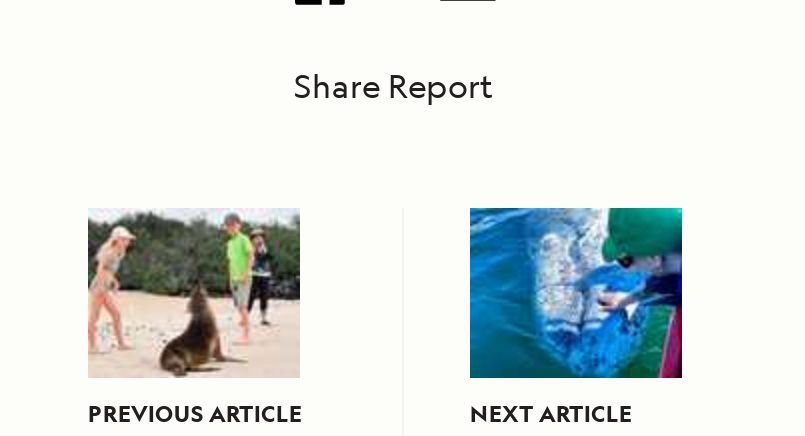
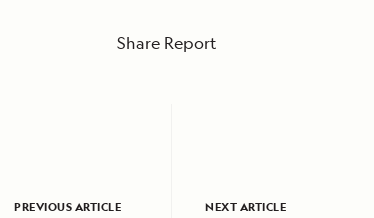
- [image]

- [image]
